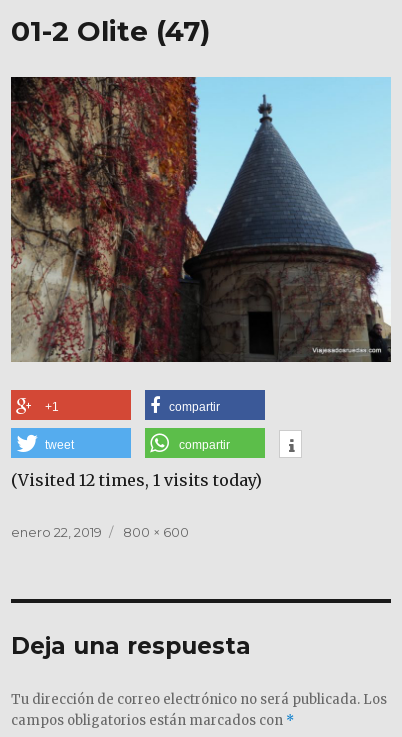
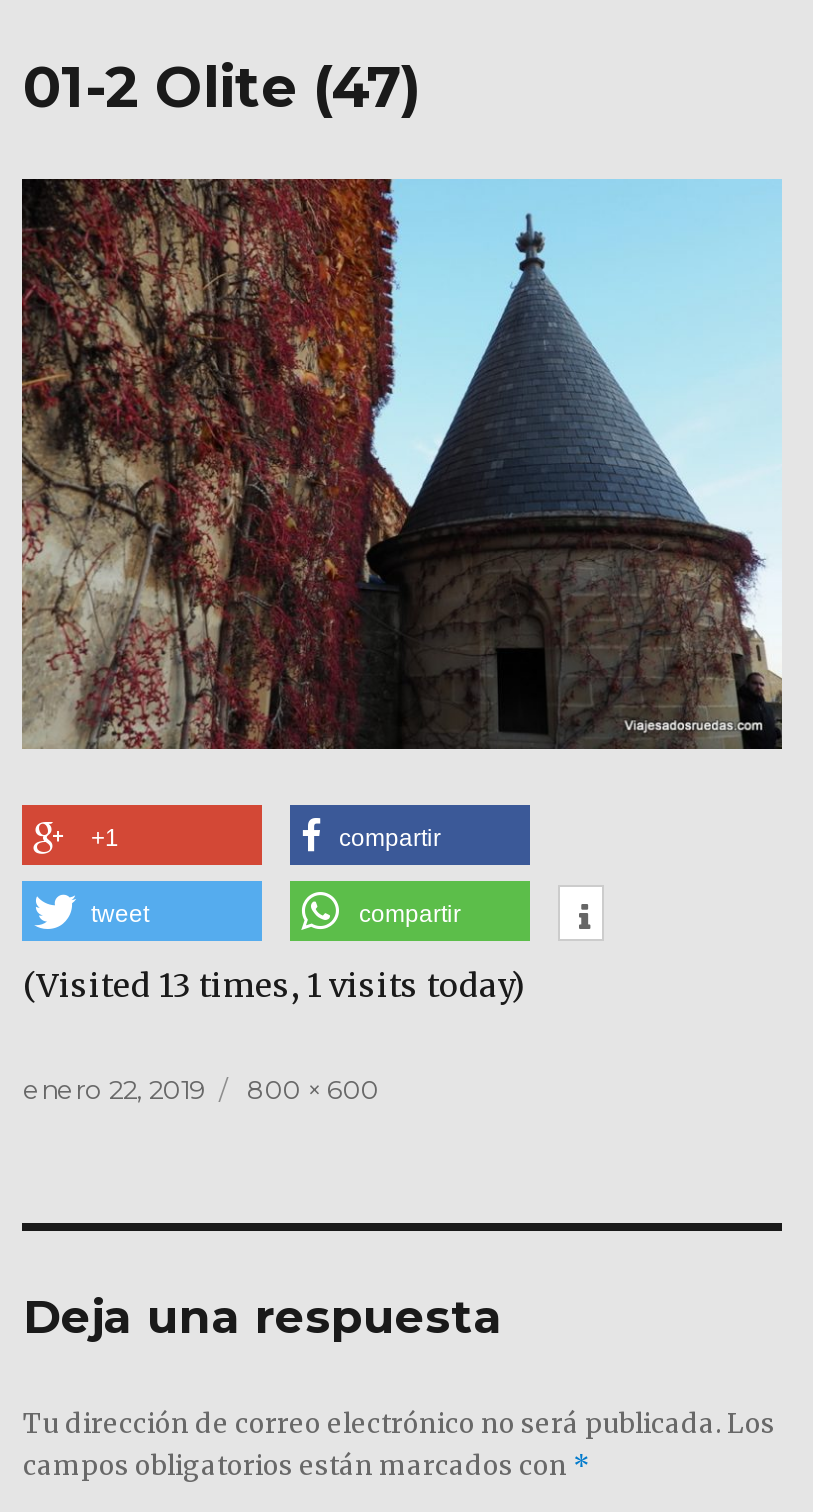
- (Visited 12 times, 1 visits today)
+ (Visited 13 times, 1 visits today)
